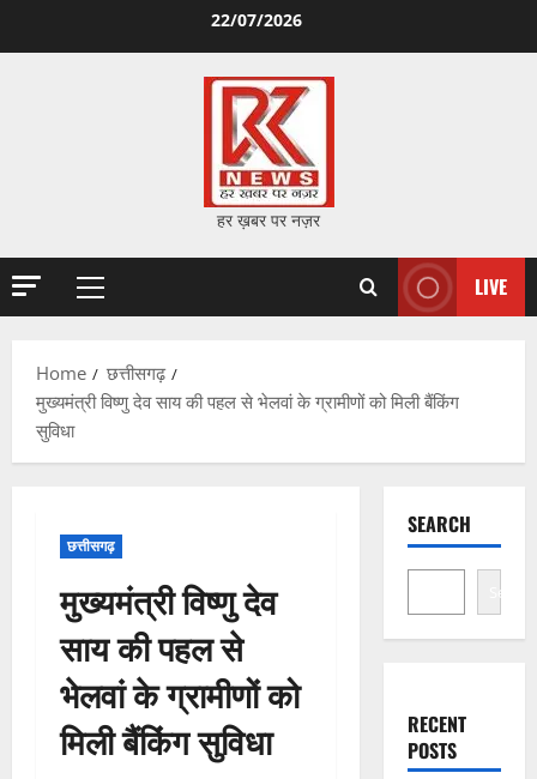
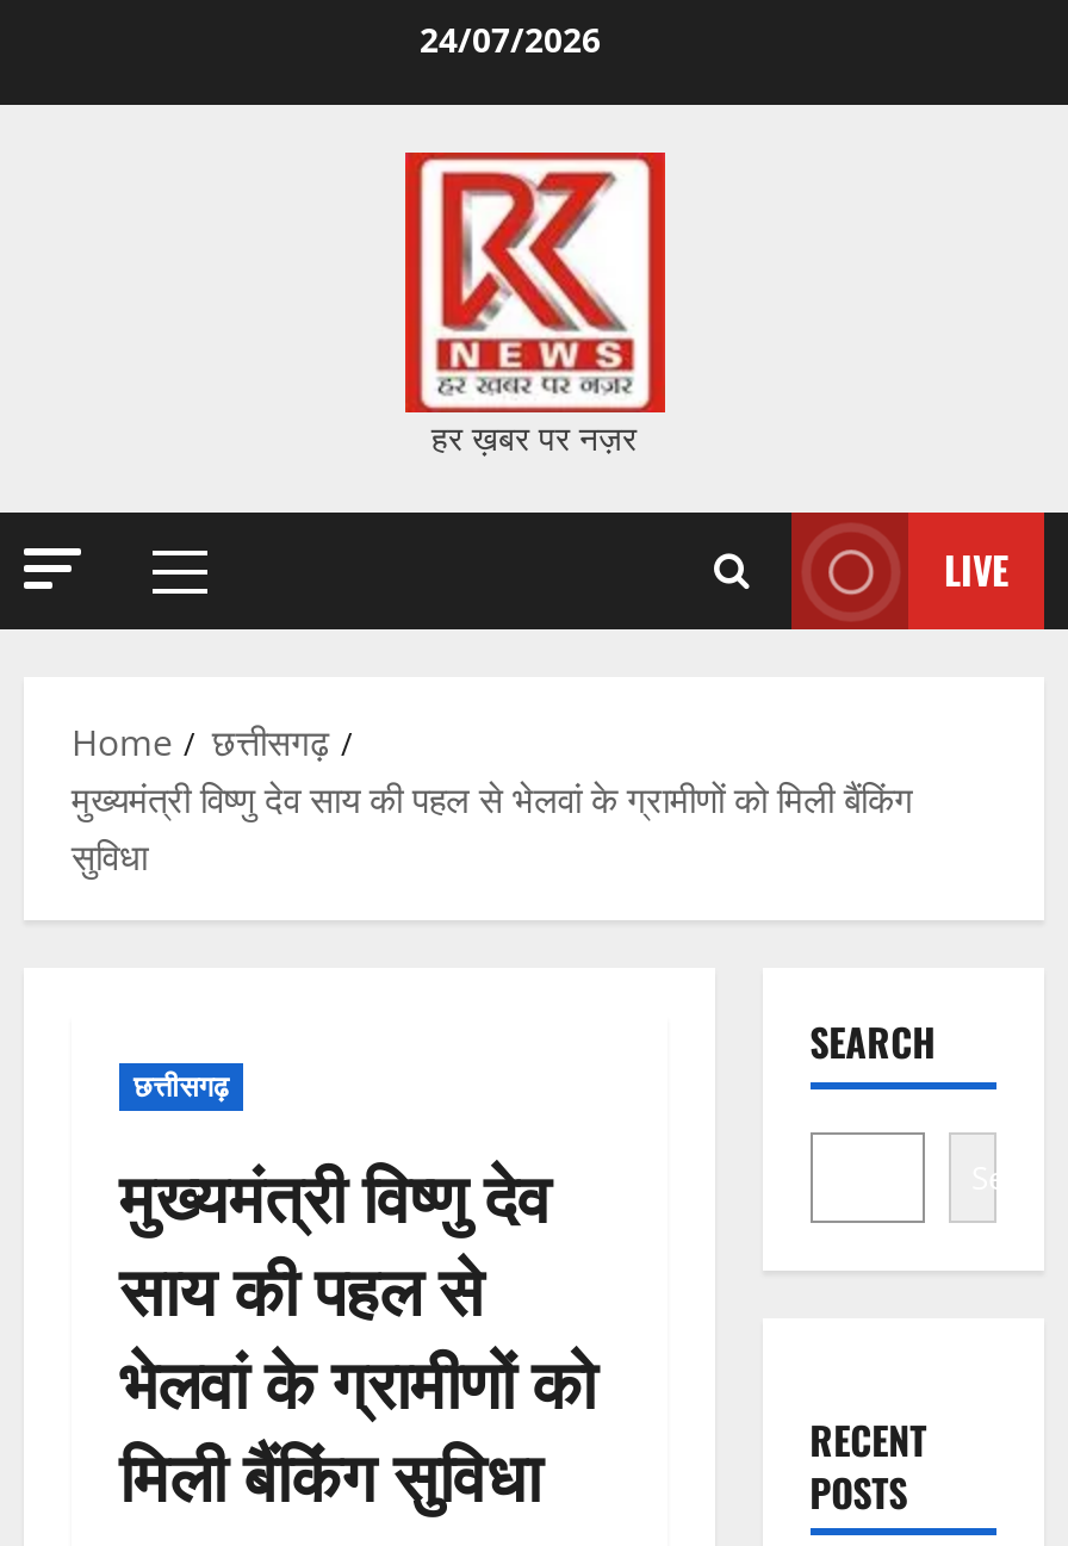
- 22/07/2026
+ 24/07/2026
